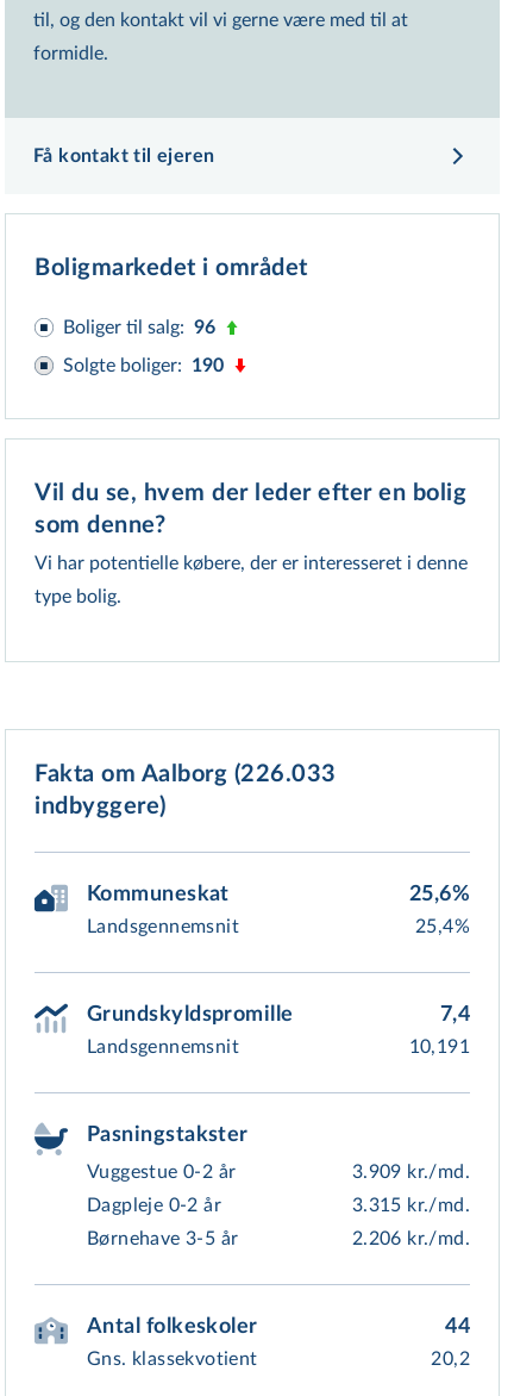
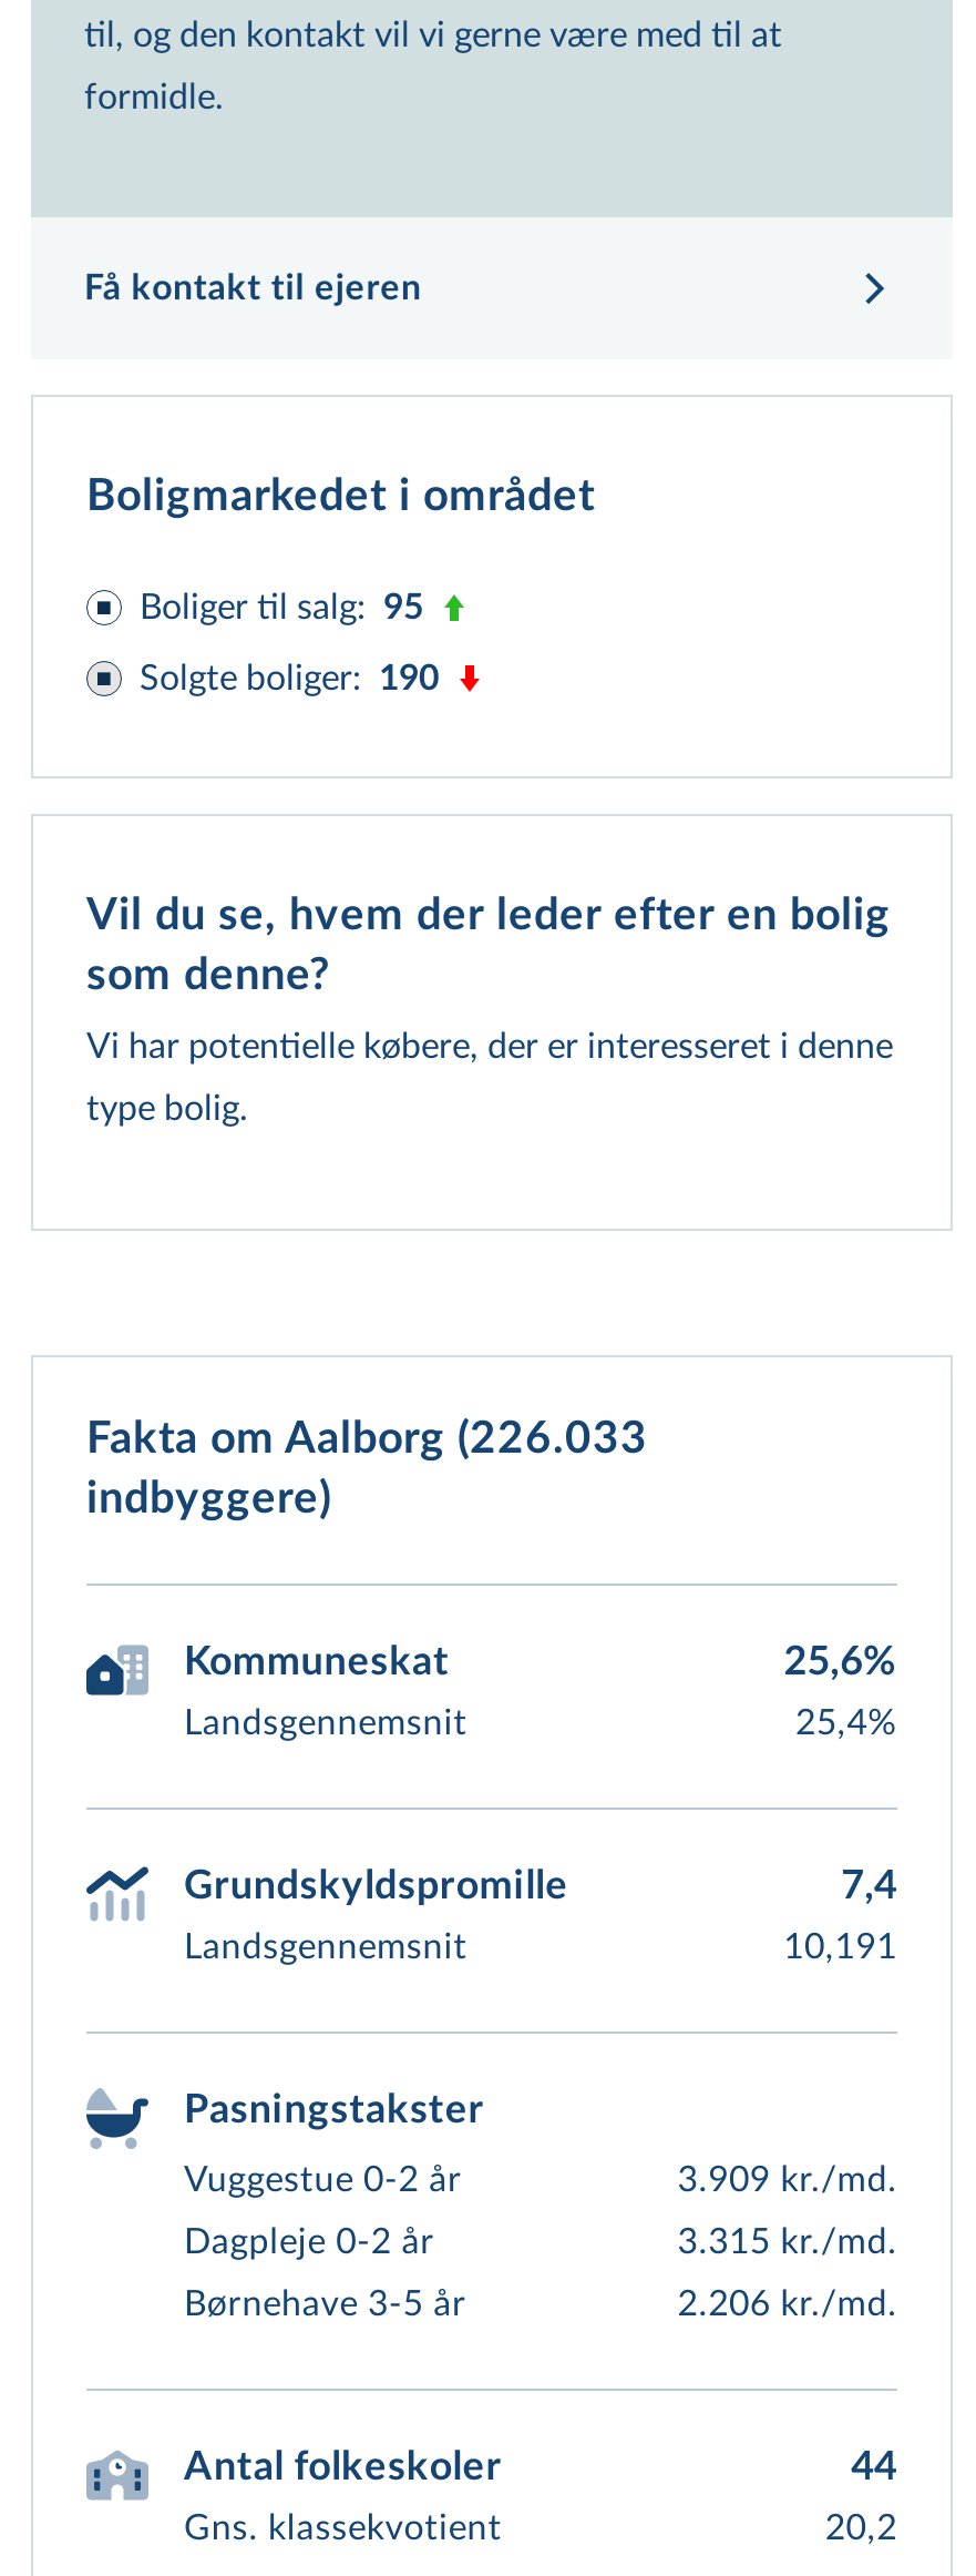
- Boliger til salg: 96
+ Boliger til salg: 95
